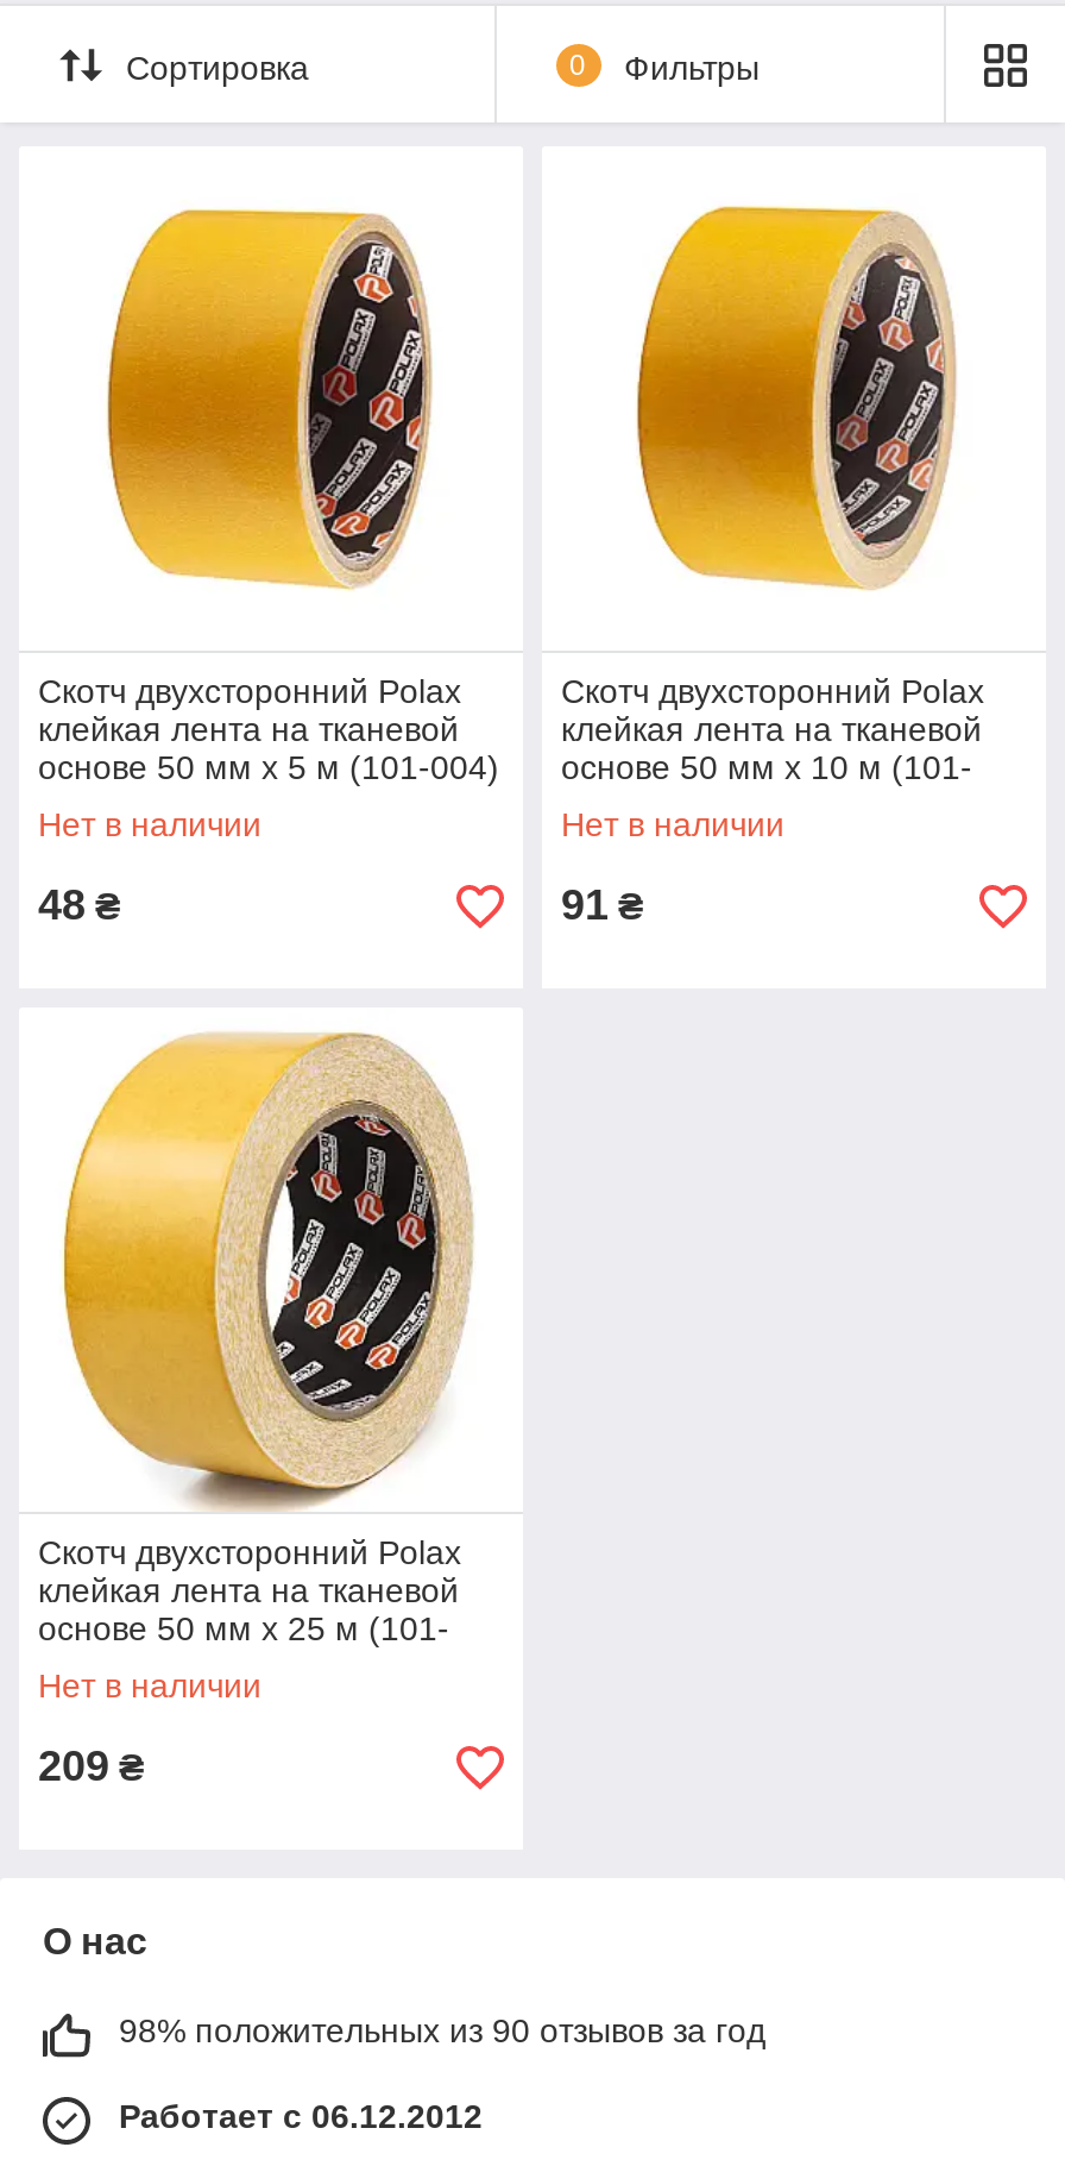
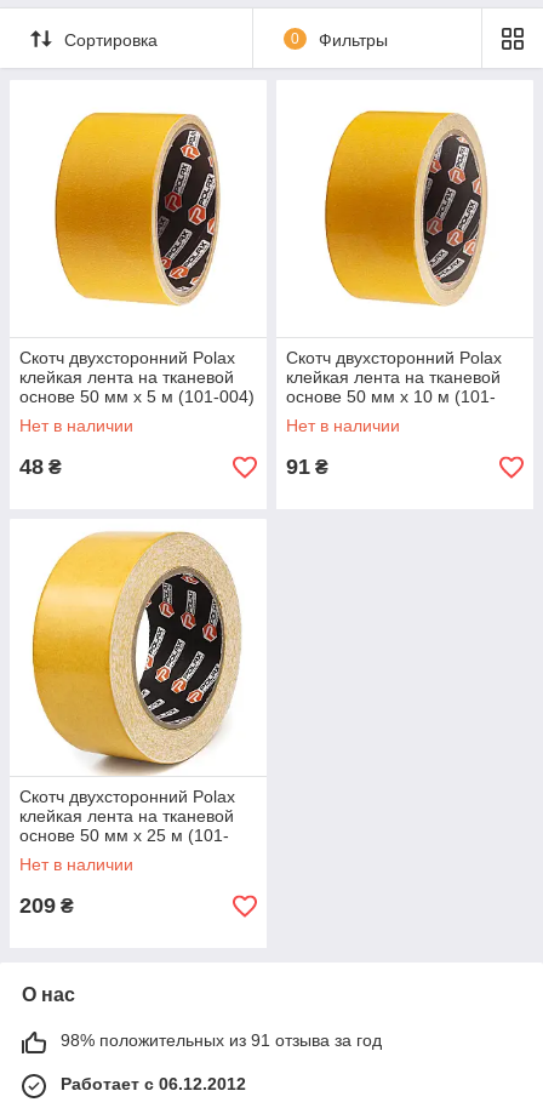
- 98% положительных из 90 отзывов за год
+ 98% положительных из 91 отзыва за год
